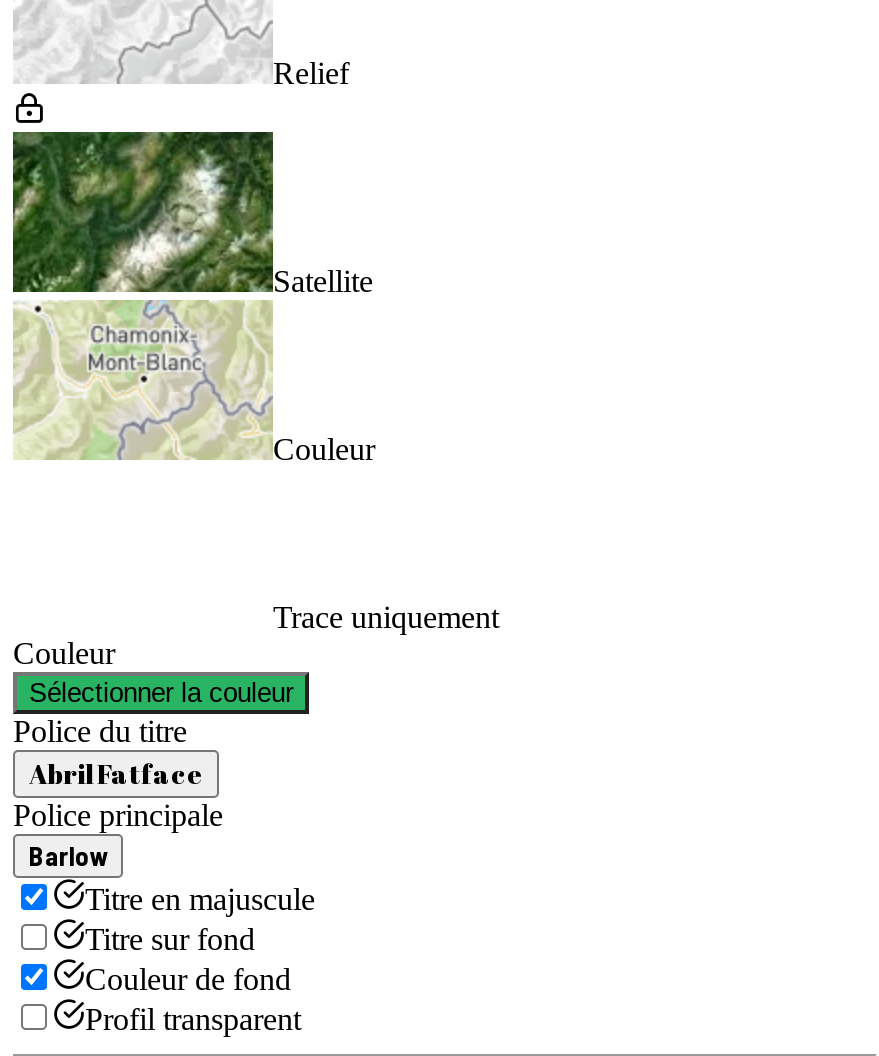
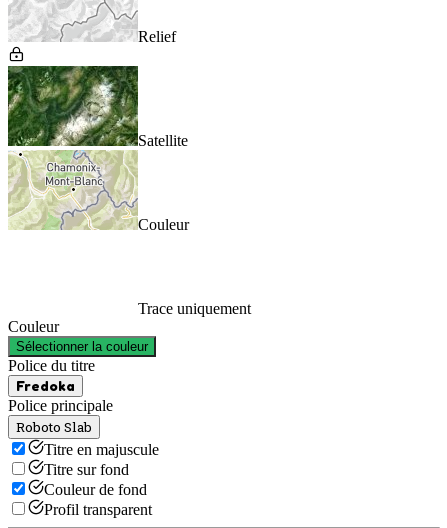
- Abril Fatface
+ Fredoka

- Barlow
+ Roboto Slab
